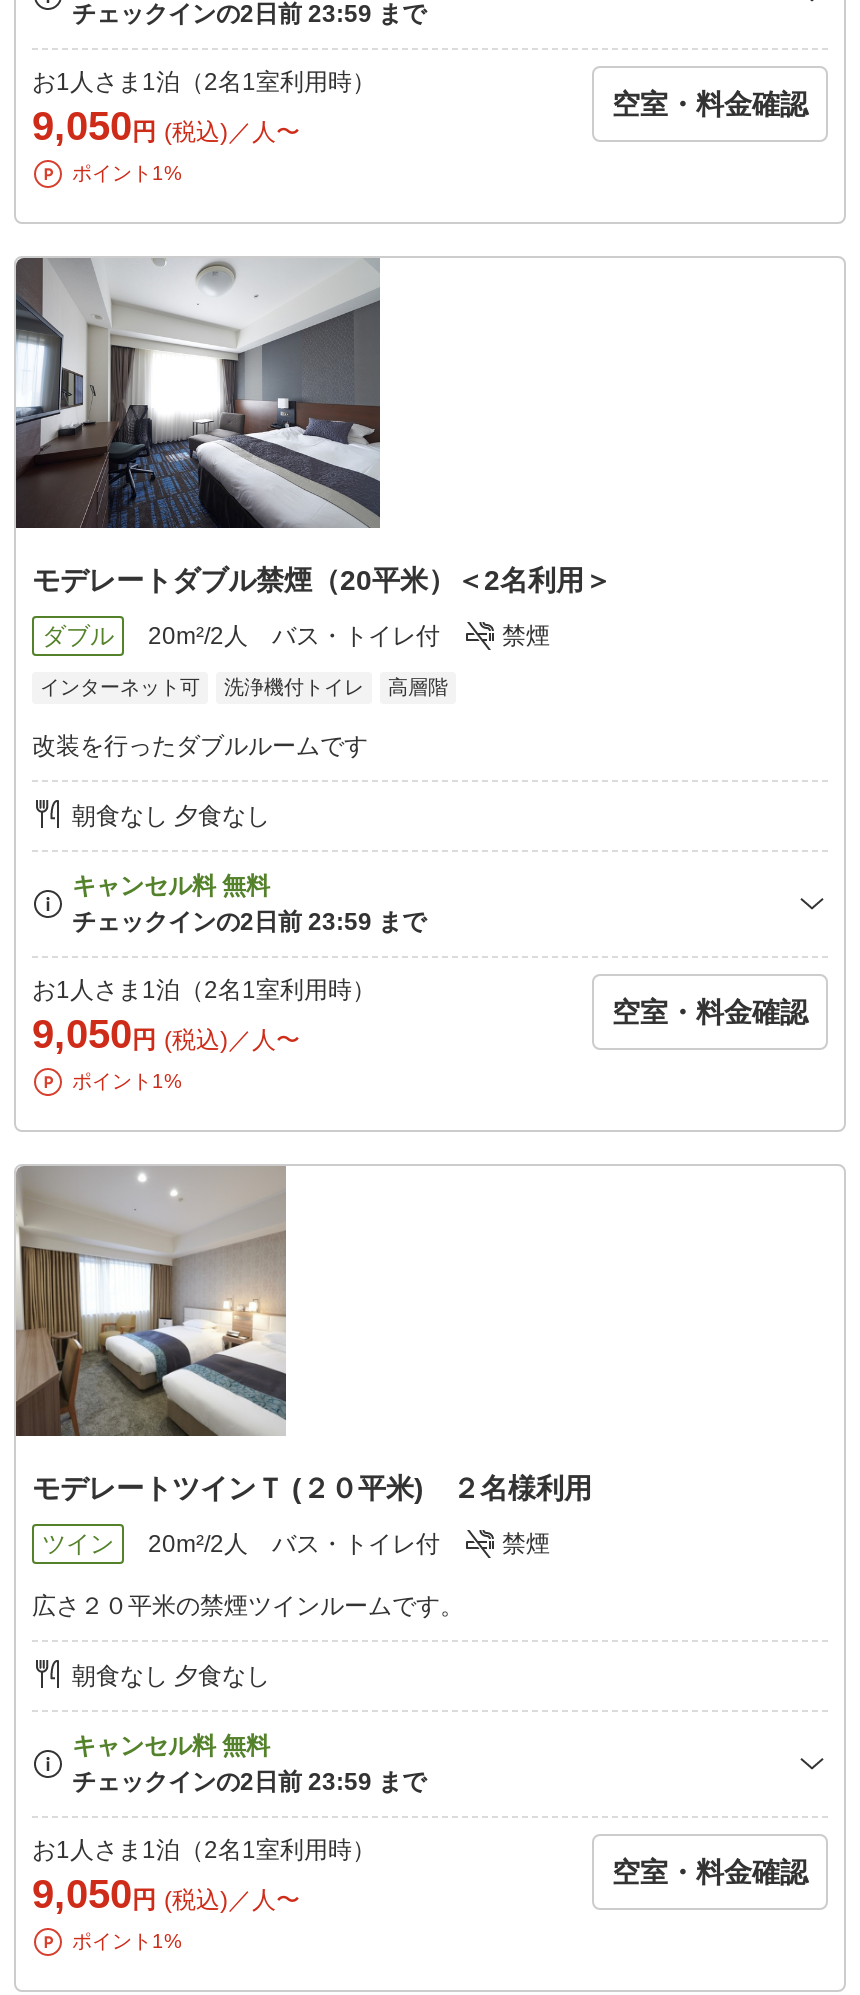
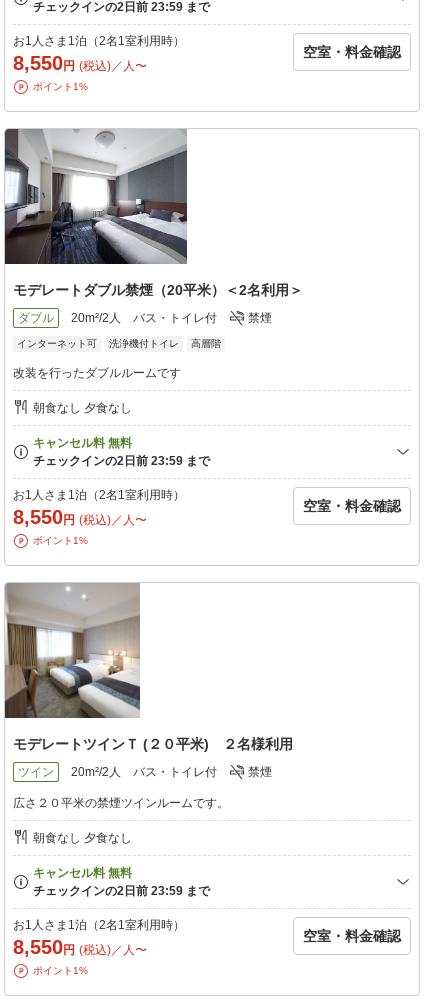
- 9,050円 (税込)／人〜
+ 8,550円 (税込)／人〜

- 9,050円 (税込)／人〜
+ 8,550円 (税込)／人〜

- 9,050円 (税込)／人〜
+ 8,550円 (税込)／人〜
